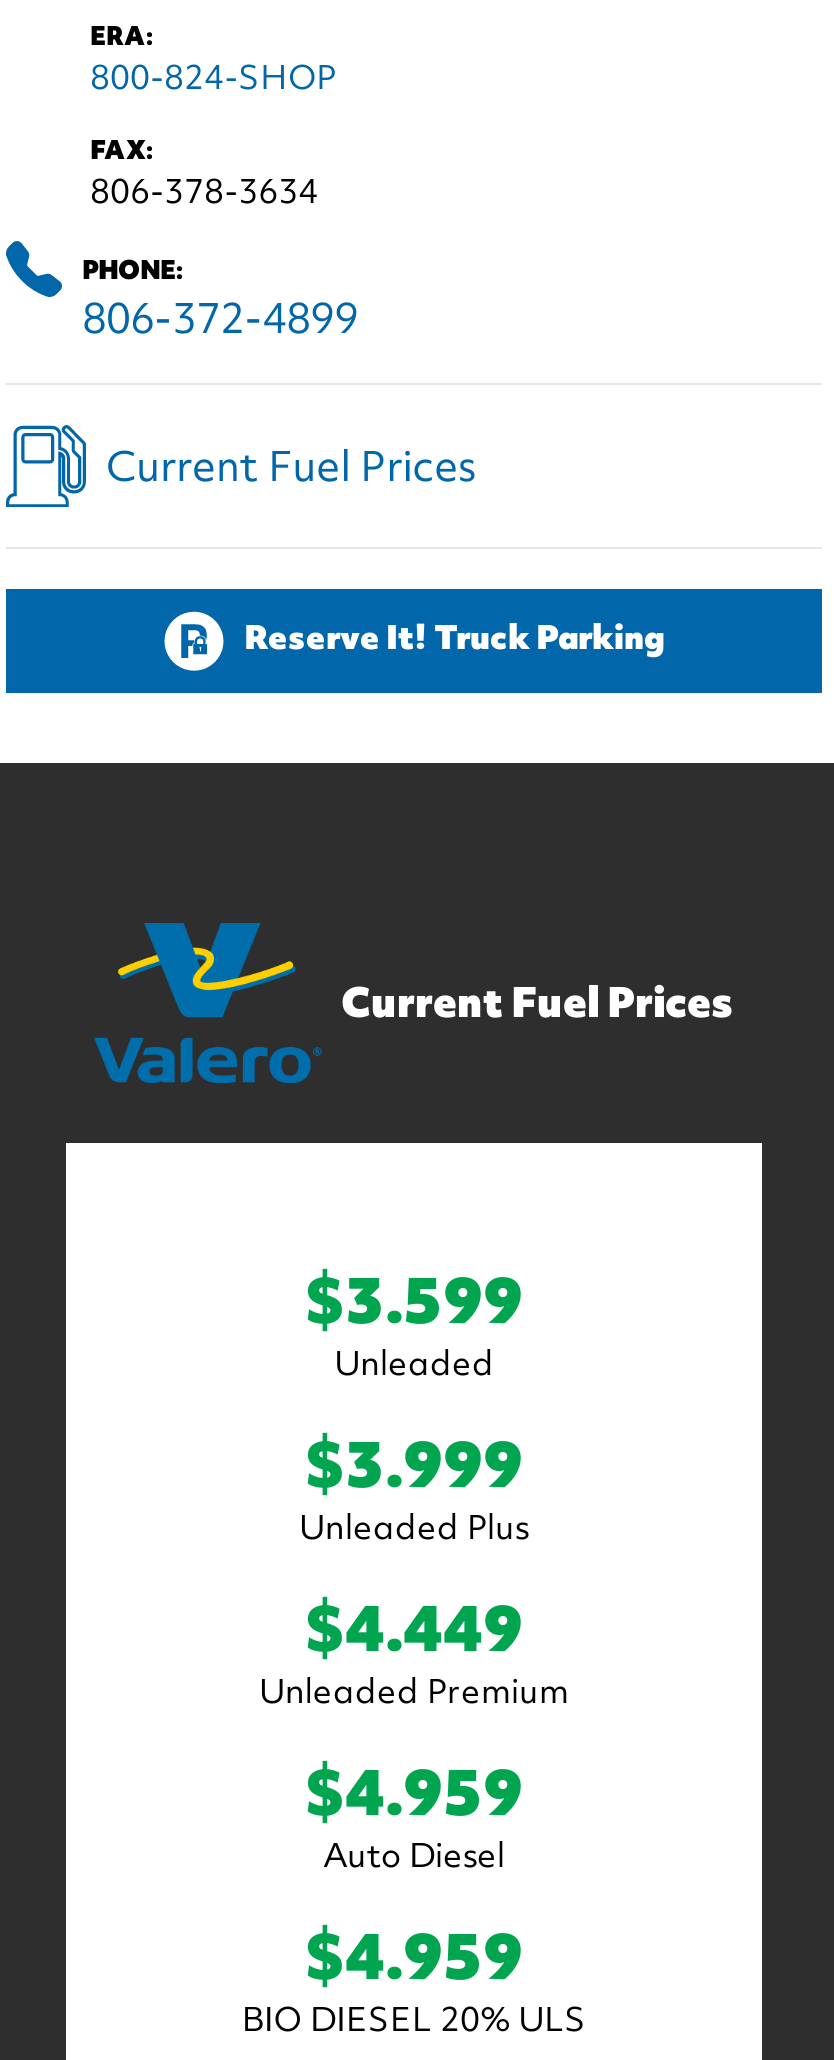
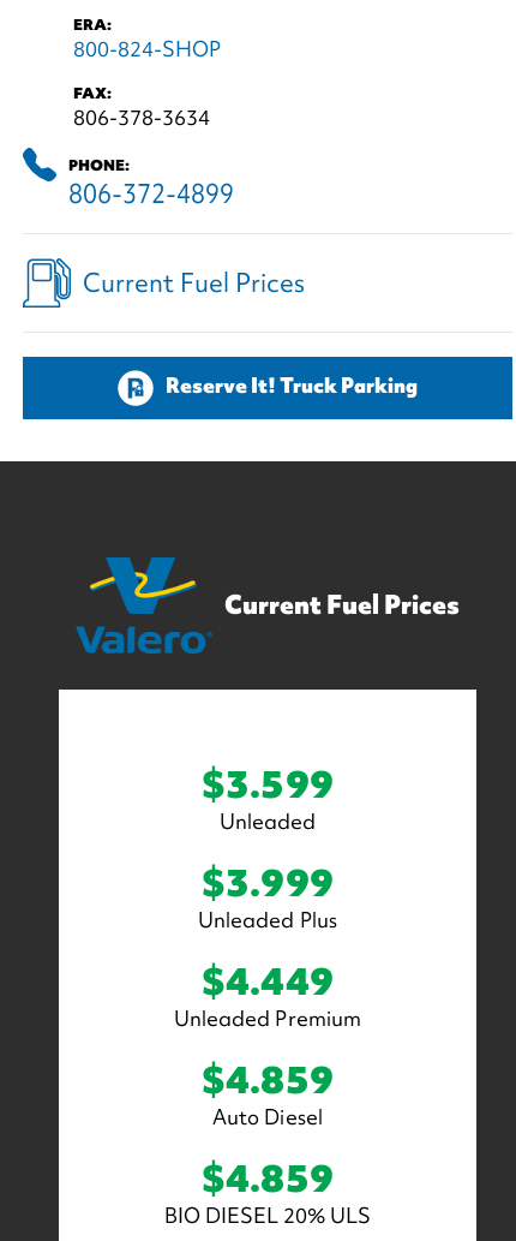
- $4.959
+ $4.859

- $4.959
+ $4.859
